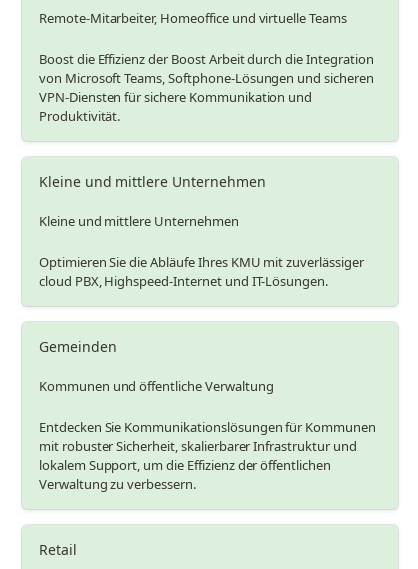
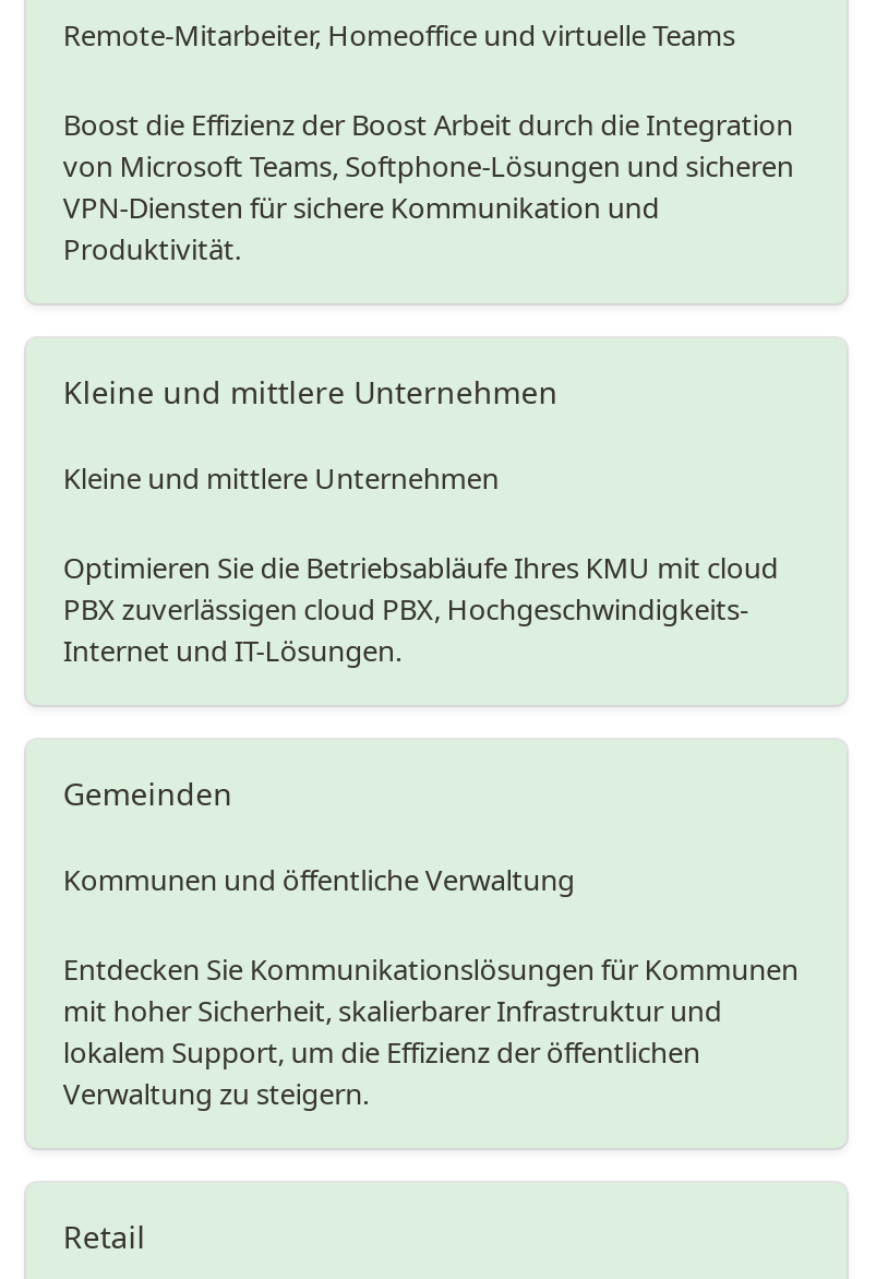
- Optimieren Sie die Abläufe Ihres KMU mit zuverlässiger
- cloud PBX, Highspeed-Internet und IT-Lösungen.
+ Optimieren Sie die Betriebsabläufe Ihres KMU mit cloud
+ PBX zuverlässigen cloud PBX, Hochgeschwindigkeits-
+ Internet und IT-Lösungen.

- mit robuster Sicherheit, skalierbarer Infrastruktur und
+ mit hoher Sicherheit, skalierbarer Infrastruktur und

- Verwaltung zu verbessern.
+ Verwaltung zu steigern.
